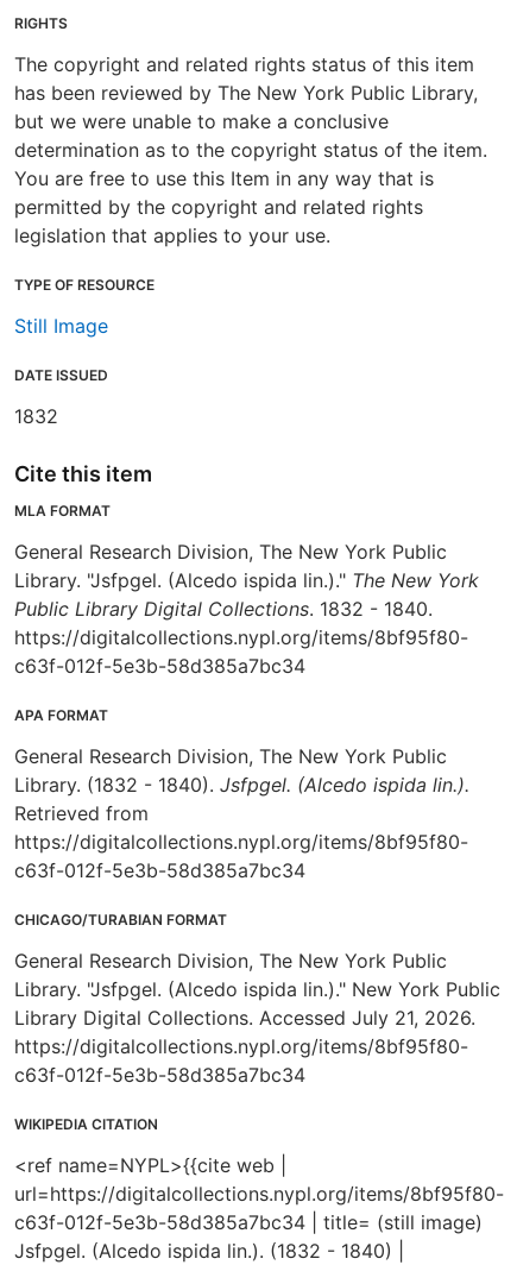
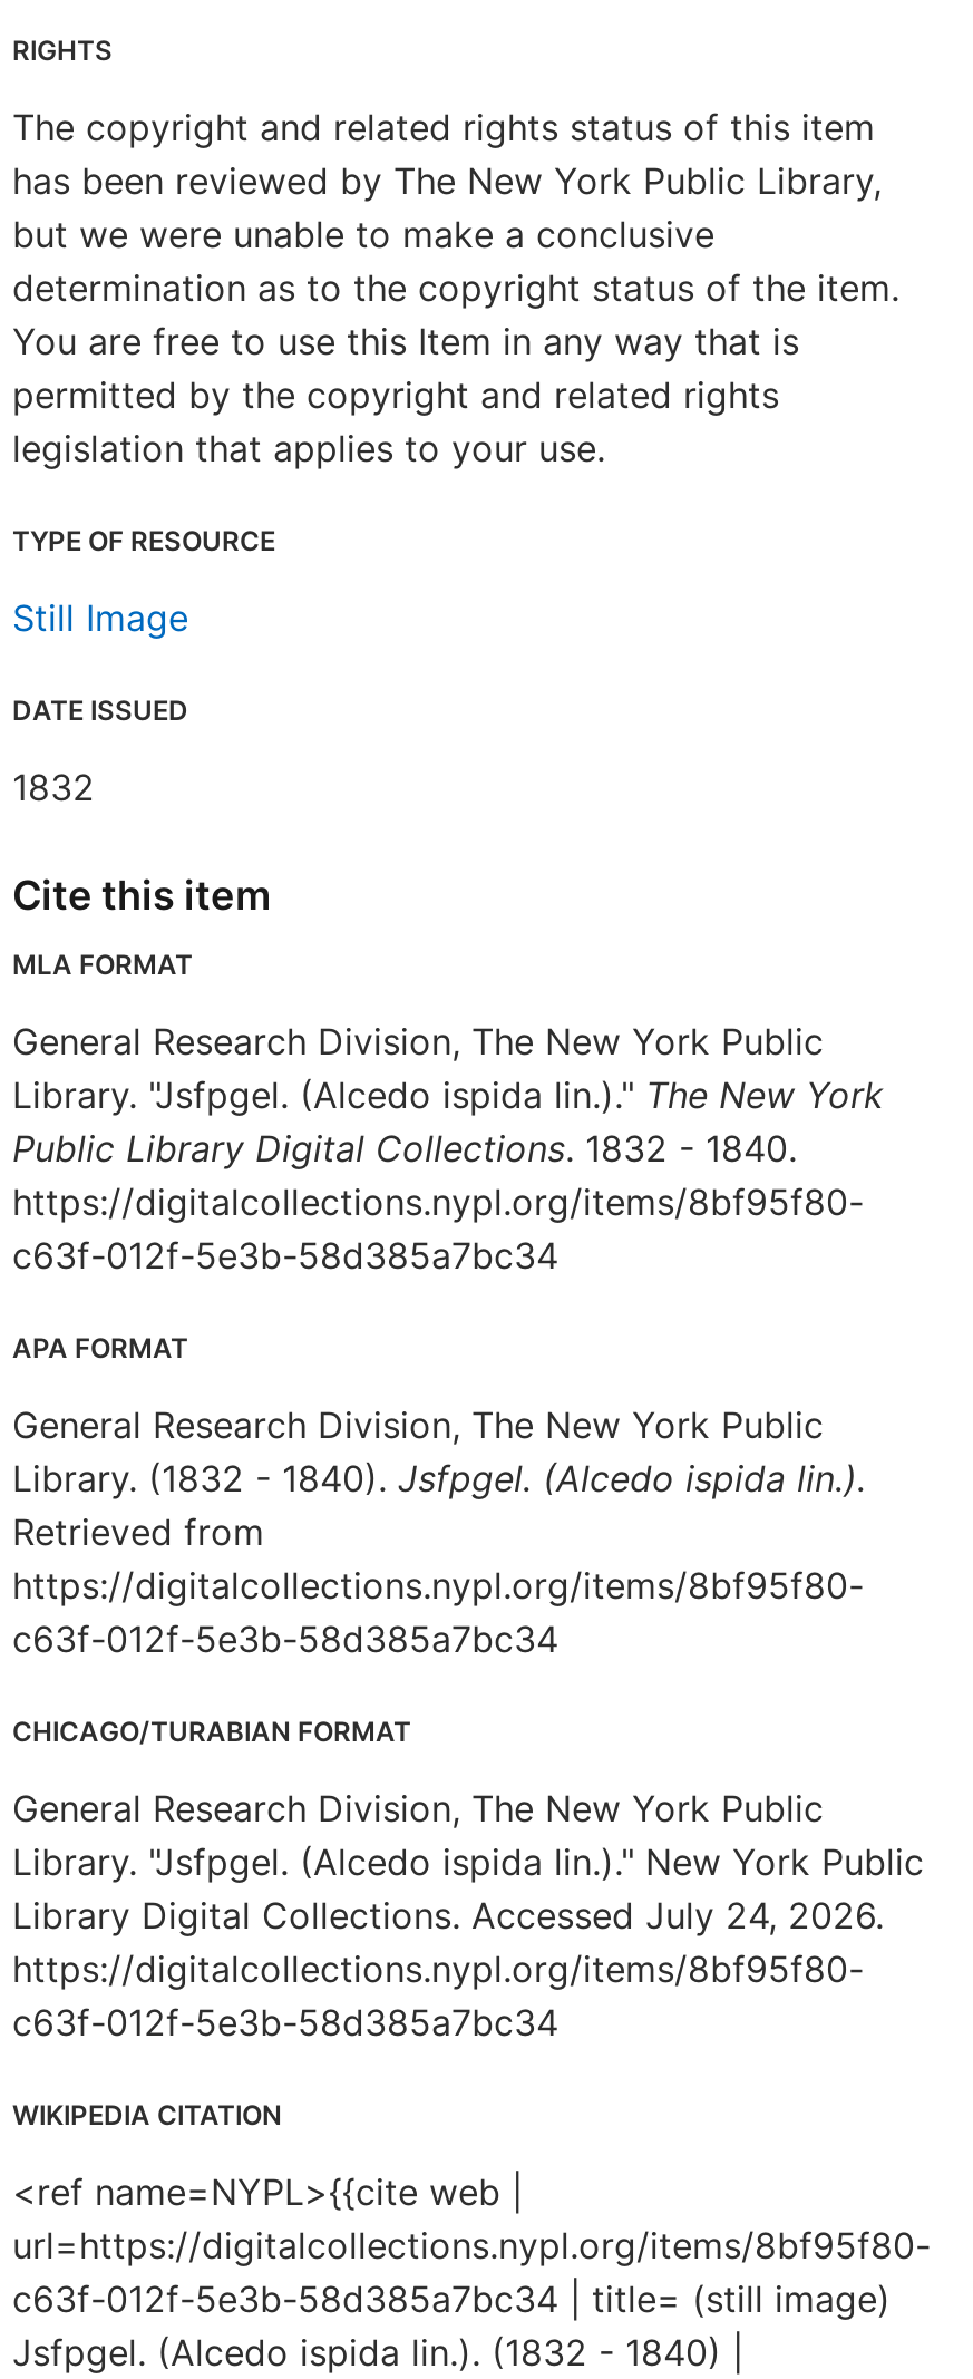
- Library Digital Collections. Accessed July 21, 2026.
+ Library Digital Collections. Accessed July 24, 2026.
